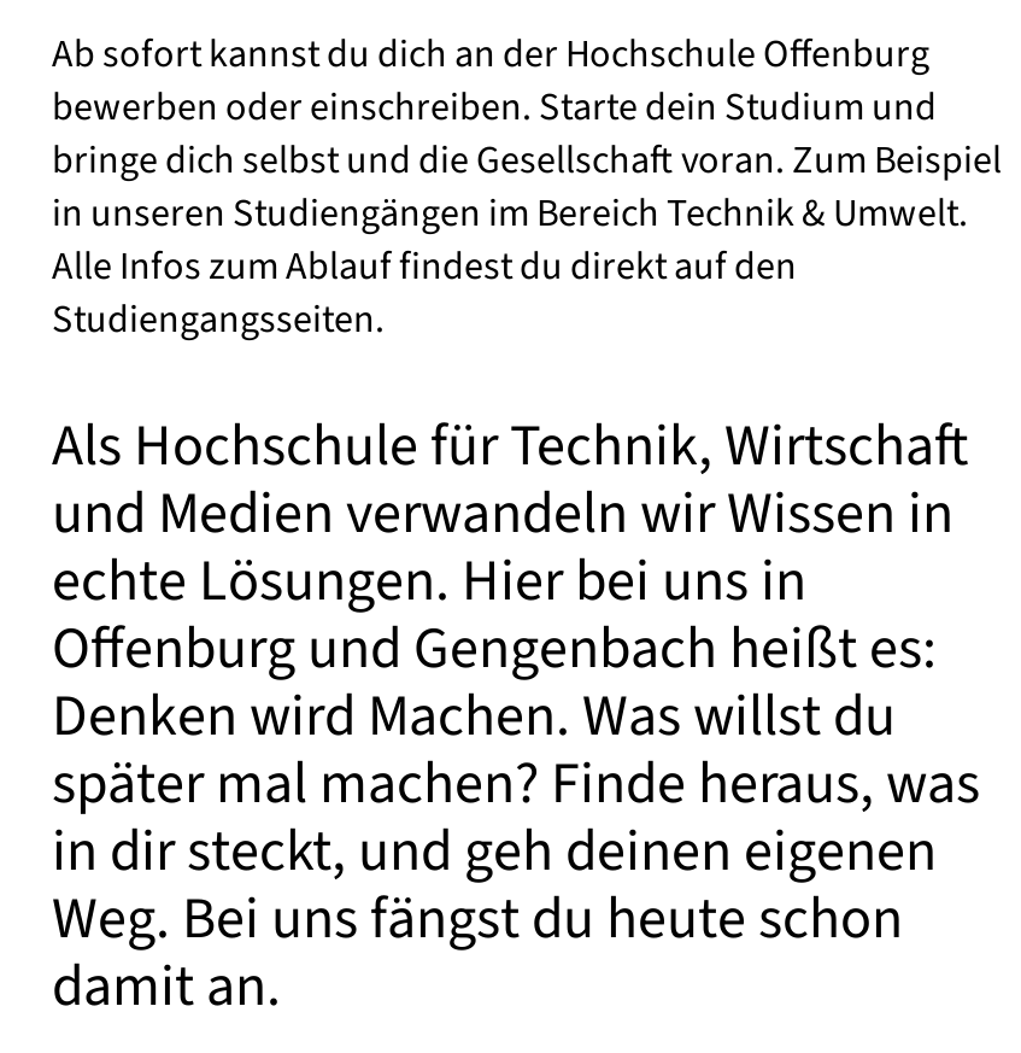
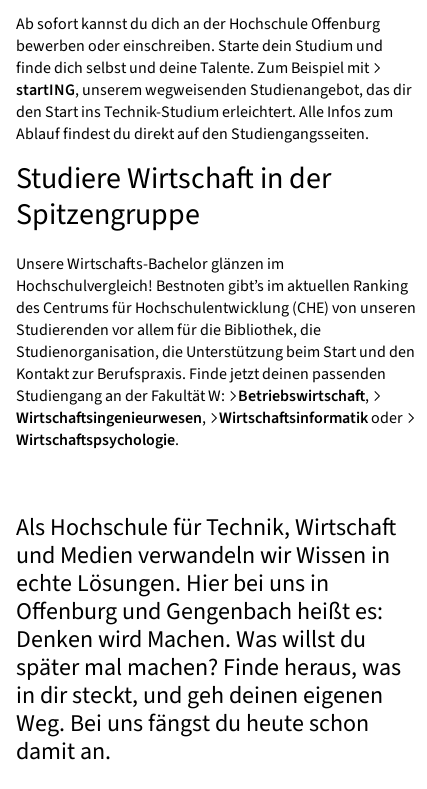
- bringe dich selbst und die Gesellschaft voran. Zum Beispiel
- in unseren Studiengängen im Bereich Technik & Umwelt.
- Alle Infos zum Ablauf findest du direkt auf den
- Studiengangsseiten.
+ finde dich selbst und deine Talente. Zum Beispiel mit
+ startING, unserem wegweisenden Studienangebot, das dir
+ den Start ins Technik-Studium erleichtert. Alle Infos zum
+ Ablauf findest du direkt auf den Studiengangsseiten.
+ Studiere Wirtschaft in der
+ Spitzengruppe
+ Unsere Wirtschafts-Bachelor glänzen im
+ Hochschulvergleich! Bestnoten gibt’s im aktuellen Ranking
+ des Centrums für Hochschulentwicklung (CHE) von unseren
+ Studierenden vor allem für die Bibliothek, die
+ Studienorganisation, die Unterstützung beim Start und den
+ Kontakt zur Berufspraxis. Finde jetzt deinen passenden
+ Studiengang an der Fakultät W: Betriebswirtschaft,
+ Wirtschaftsingenieurwesen, Wirtschaftsinformatik oder
+ Wirtschaftspsychologie.
